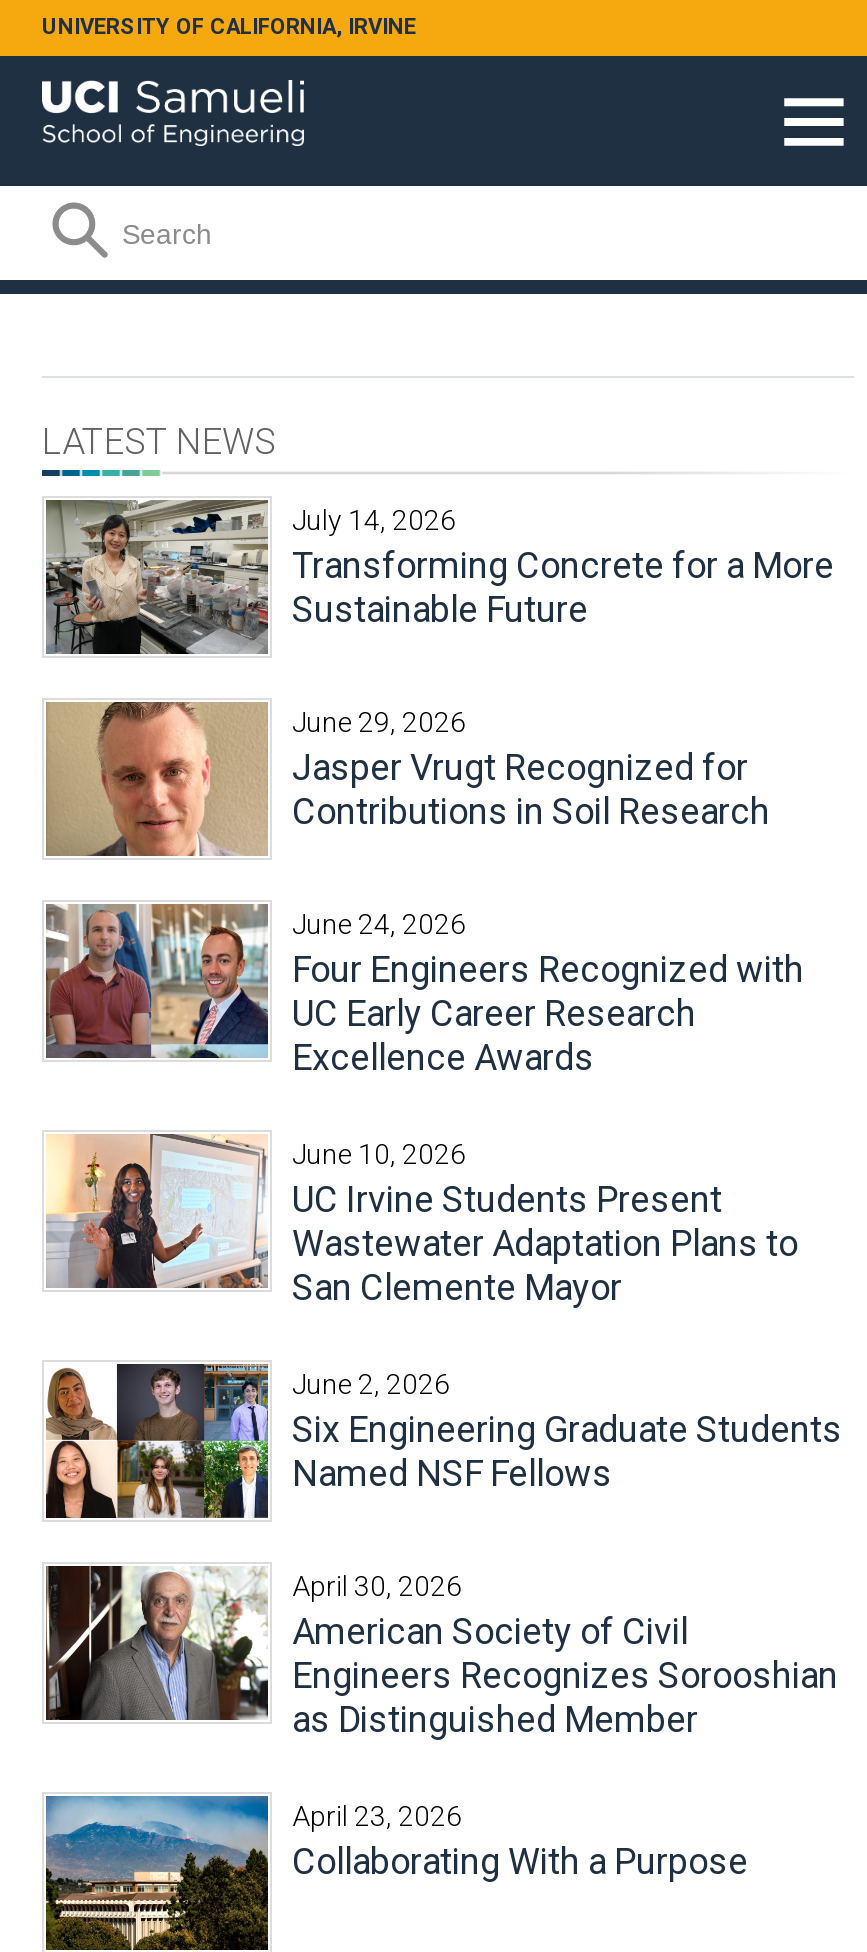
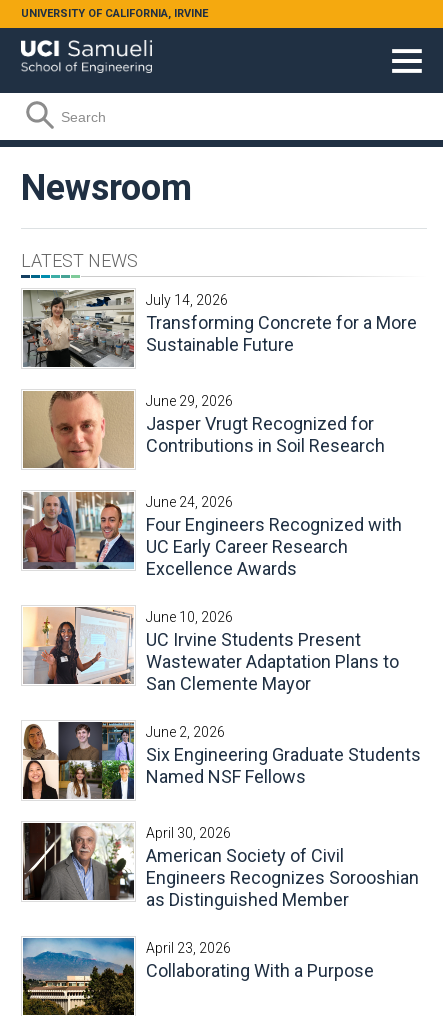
+ Newsroom
